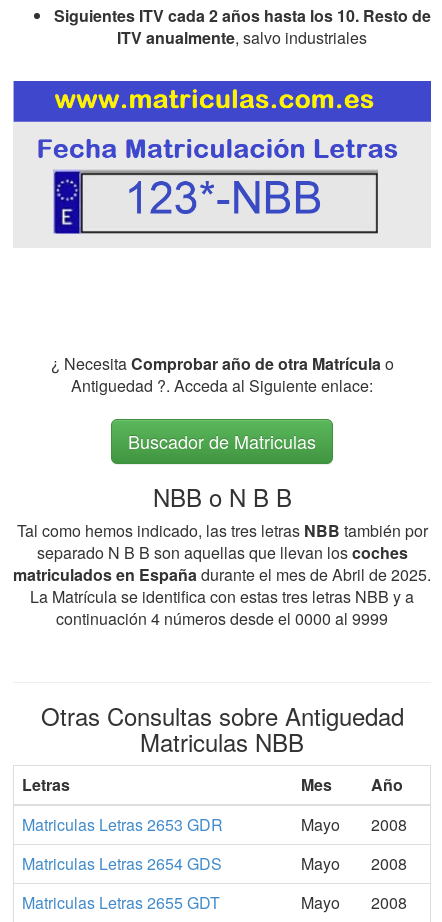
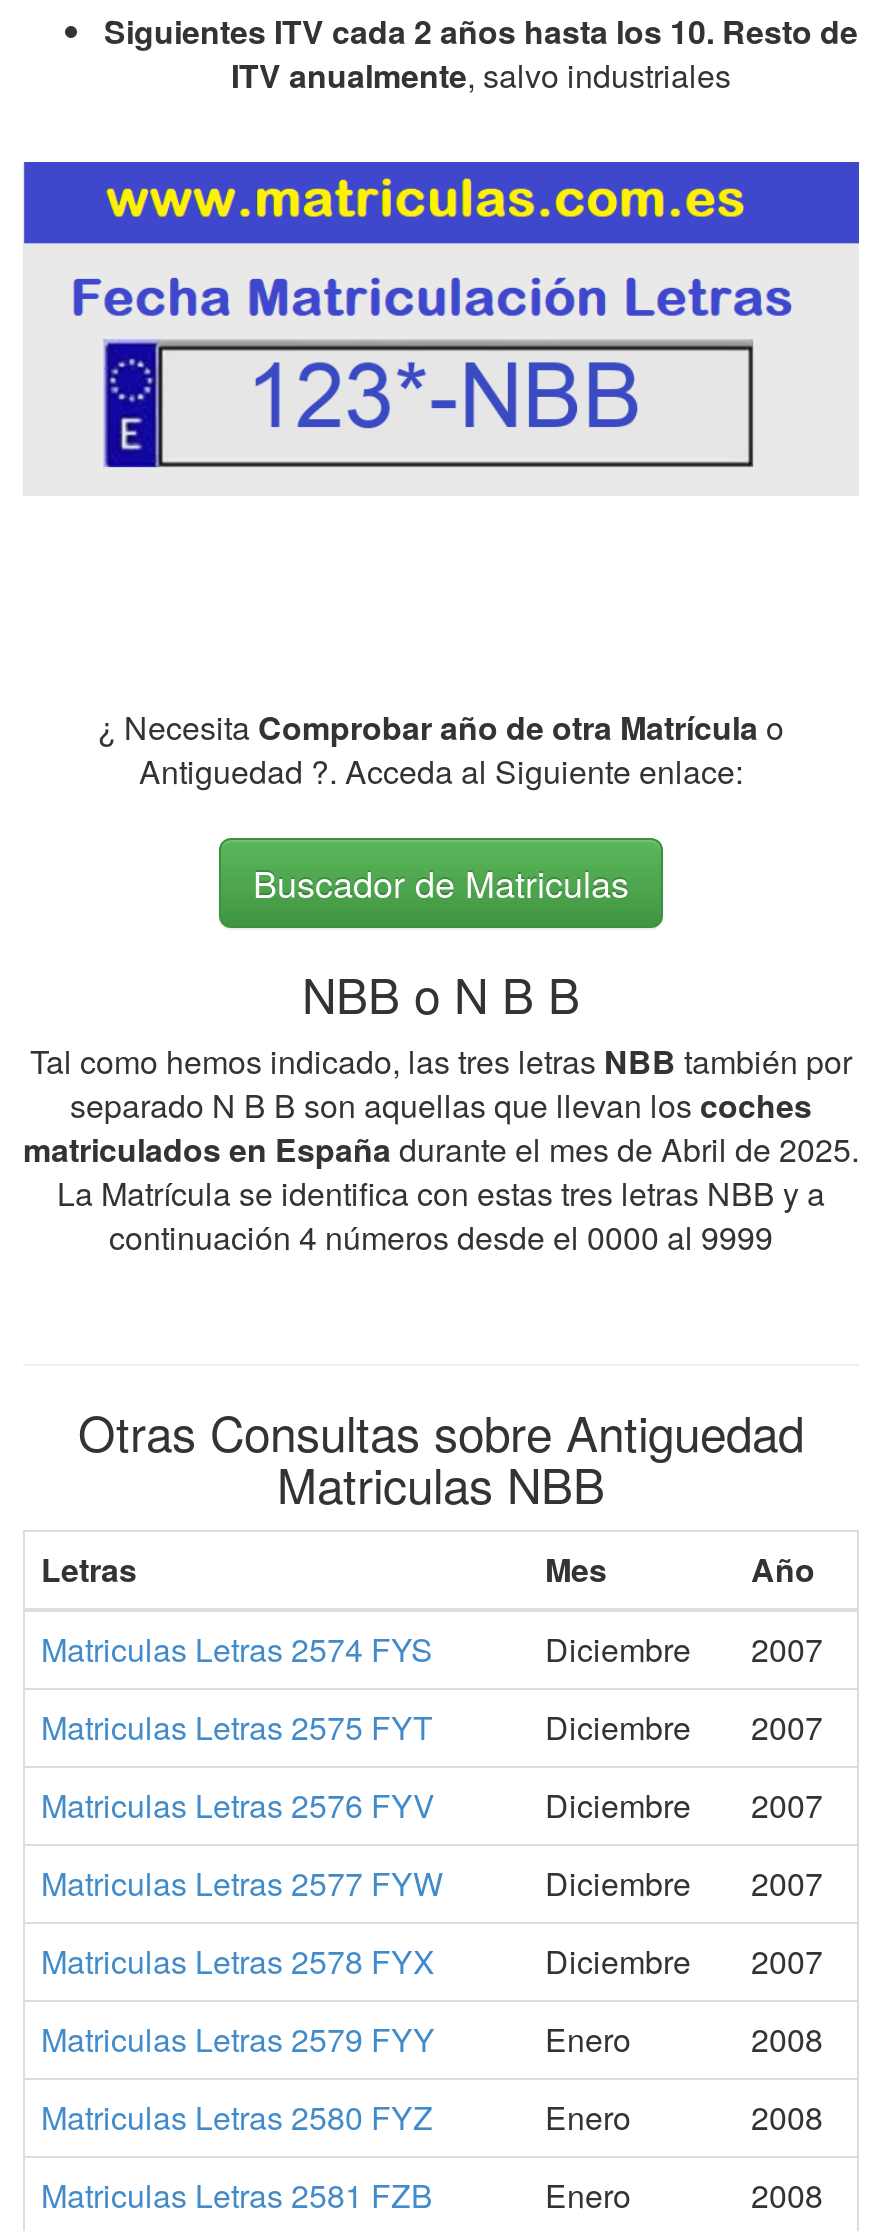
- Matriculas Letras 2653 GDR
- Mayo
+ Matriculas Letras 2574 FYS
+ Diciembre
+ 2007
+ Matriculas Letras 2575 FYT
+ Diciembre
+ 2007
+ Matriculas Letras 2576 FYV
+ Diciembre
+ 2007
+ Matriculas Letras 2577 FYW
+ Diciembre
+ 2007
+ Matriculas Letras 2578 FYX
+ Diciembre
+ 2007
+ Matriculas Letras 2579 FYY
+ Enero

- Matriculas Letras 2654 GDS
- Mayo
+ Matriculas Letras 2580 FYZ
+ Enero

- Matriculas Letras 2655 GDT
- Mayo
+ Matriculas Letras 2581 FZB
+ Enero
